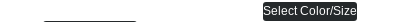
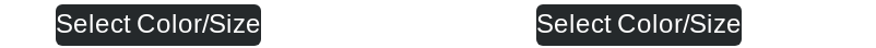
+ Select Color/Size
